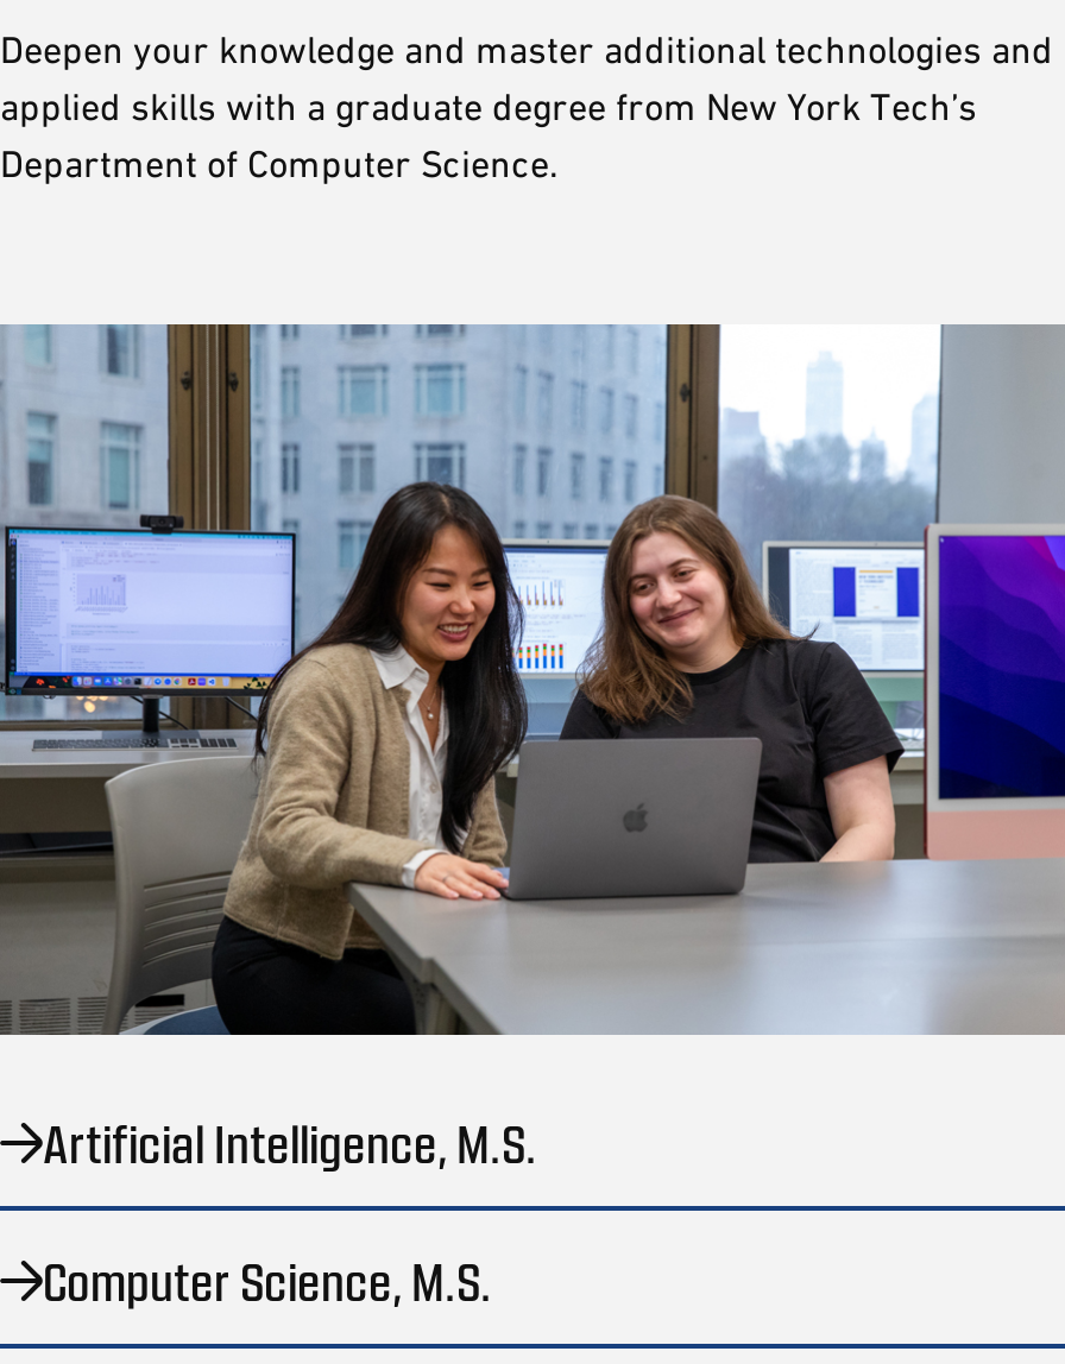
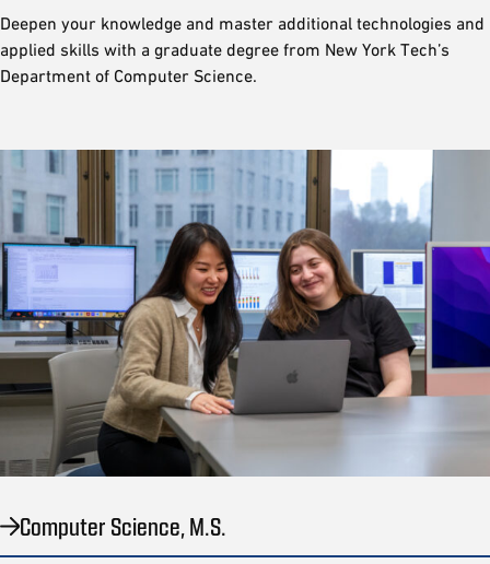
- Artificial Intelligence, M.S.
